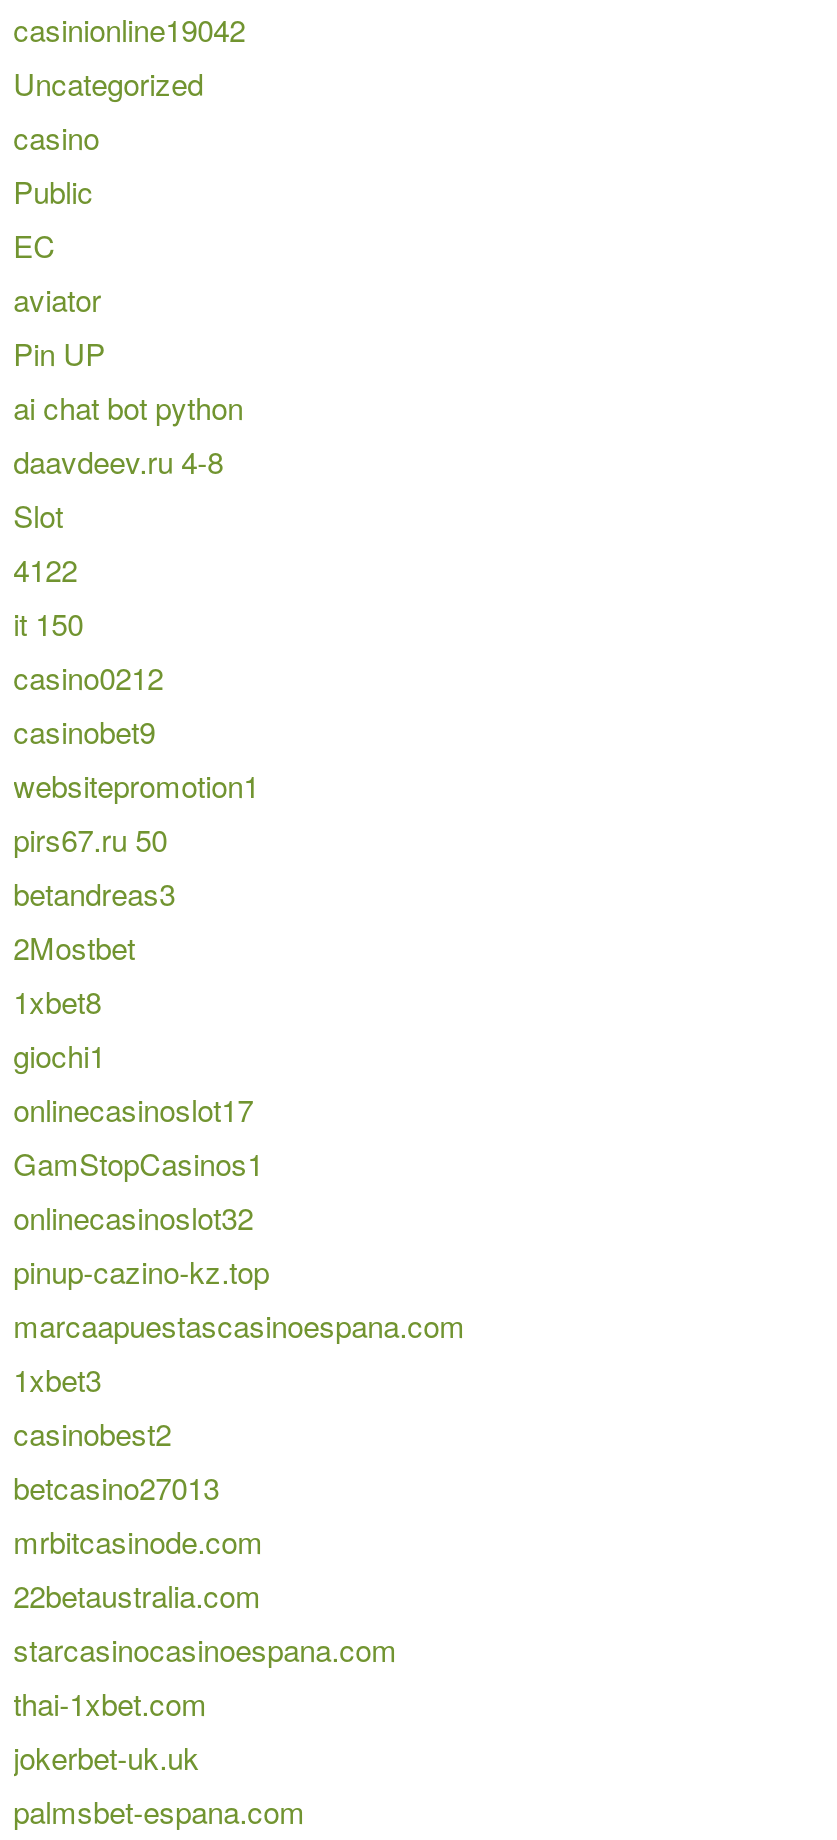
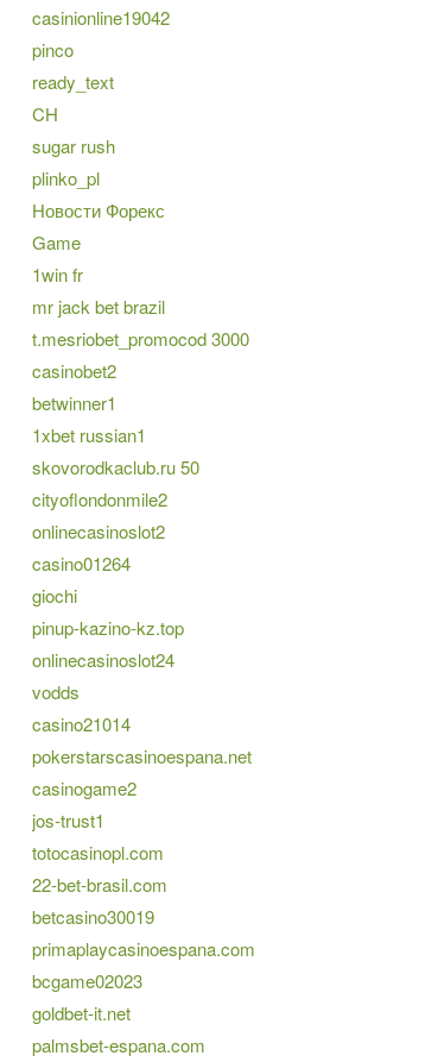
- Uncategorized
- casino
- Public
- EC
- aviator
- Pin UP
- ai chat bot python
- daavdeev.ru 4-8
- Slot
- 4122
- it 150
- casino0212
- casinobet9
- websitepromotion1
- pirs67.ru 50
- betandreas3
- 2Mostbet
- 1xbet8
- giochi1
- onlinecasinoslot17
- GamStopCasinos1
- onlinecasinoslot32
- pinup-cazino-kz.top
- marcaapuestascasinoespana.com
- 1xbet3
- casinobest2
- betcasino27013
- mrbitcasinode.com
- 22betaustralia.com
- starcasinocasinoespana.com
- thai-1xbet.com
- jokerbet-uk.uk
+ pinco
+ ready_text
+ CH
+ sugar rush
+ plinko_pl
+ Новости Форекс
+ Game
+ 1win fr
+ mr jack bet brazil
+ t.mesriobet_promocod 3000
+ casinobet2
+ betwinner1
+ 1xbet russian1
+ skovorodkaclub.ru 50
+ cityoflondonmile2
+ onlinecasinoslot2
+ casino01264
+ giochi
+ pinup-kazino-kz.top
+ onlinecasinoslot24
+ vodds
+ casino21014
+ pokerstarscasinoespana.net
+ casinogame2
+ jos-trust1
+ totocasinopl.com
+ 22-bet-brasil.com
+ betcasino30019
+ primaplaycasinoespana.com
+ bcgame02023
+ goldbet-it.net
